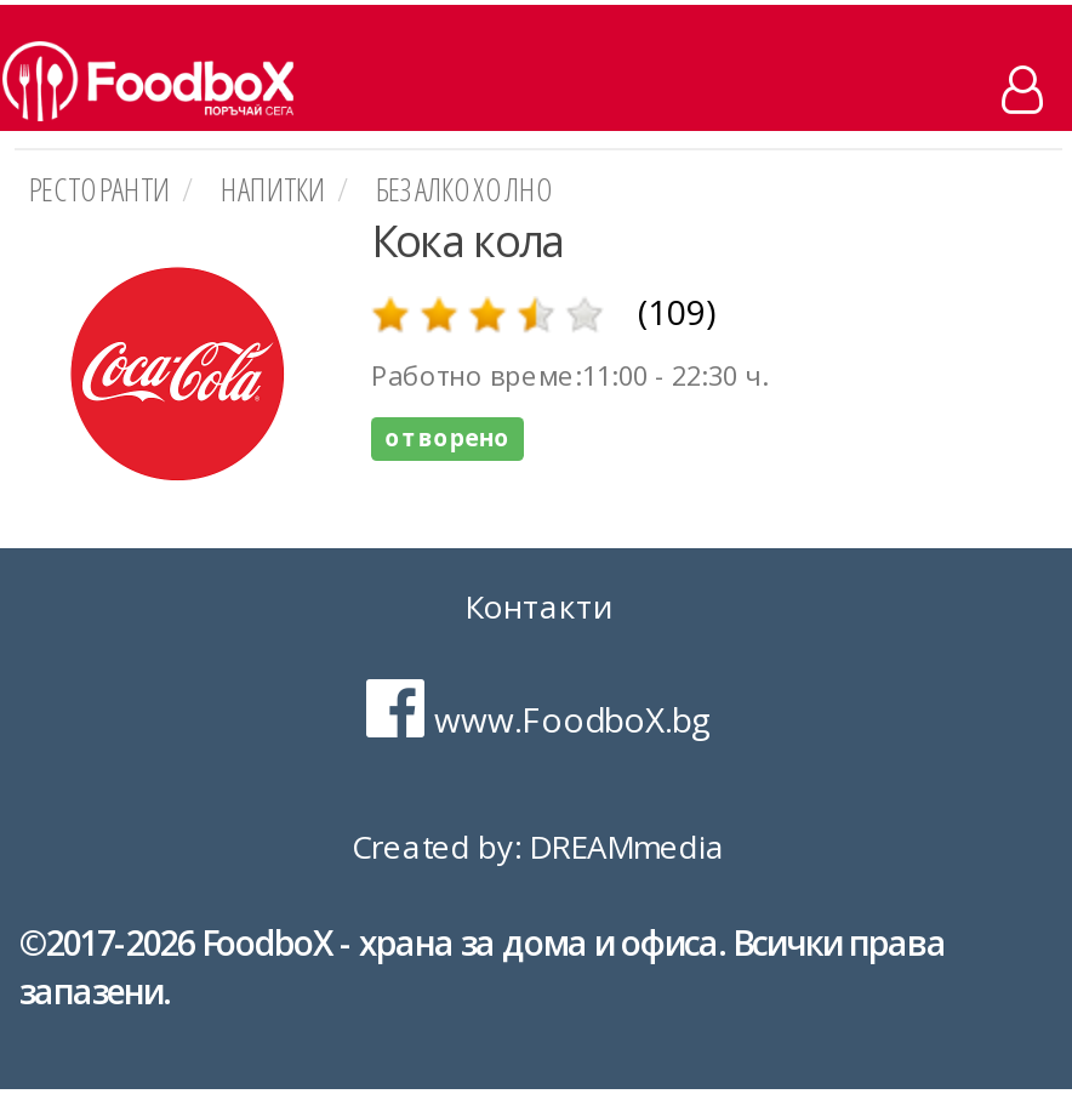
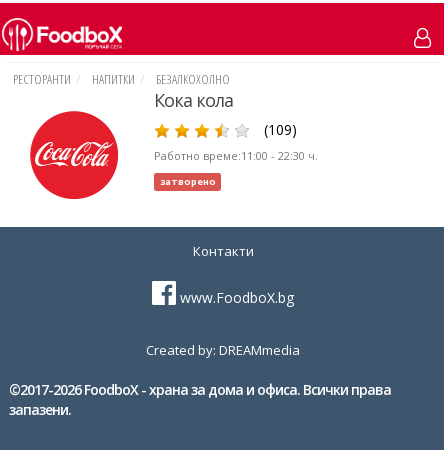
- отворено
+ затворено
